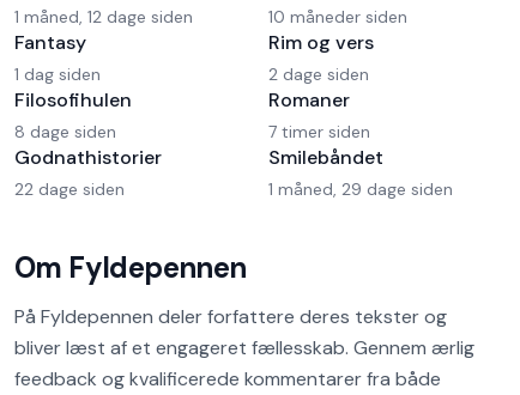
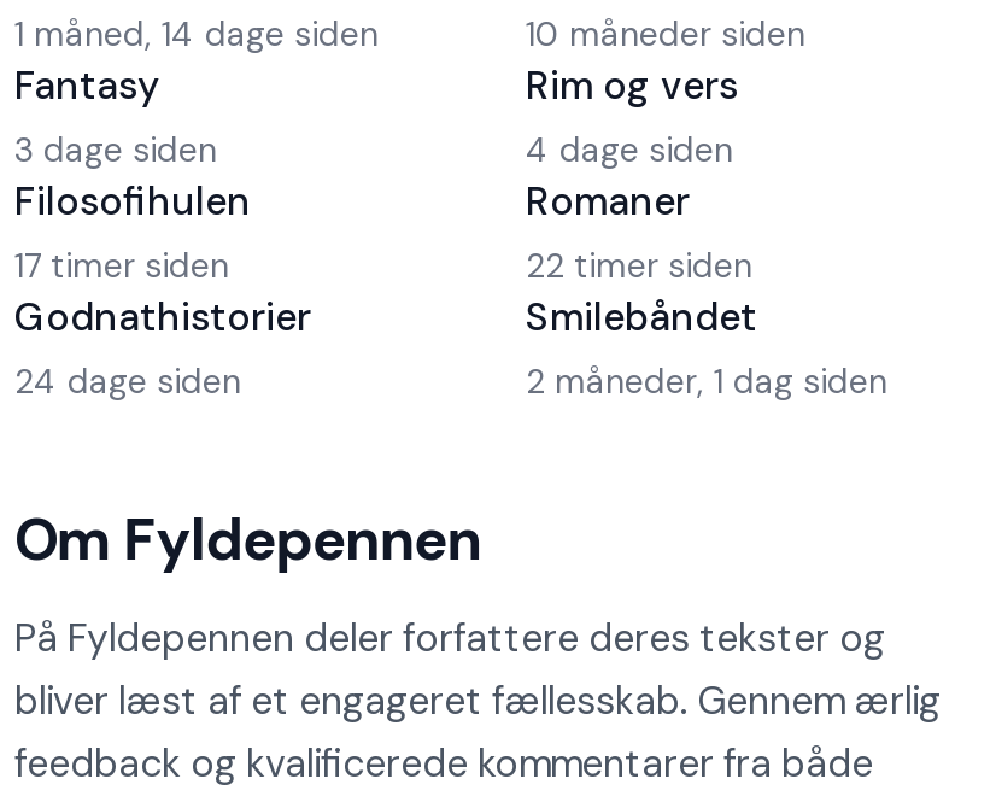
- 1 måned, 12 dage siden
+ 1 måned, 14 dage siden

- 1 dag siden
+ 3 dage siden

- 2 dage siden
+ 4 dage siden

- 8 dage siden
+ 17 timer siden

- 7 timer siden
+ 22 timer siden

- 22 dage siden
+ 24 dage siden

- 1 måned, 29 dage siden
+ 2 måneder, 1 dag siden
